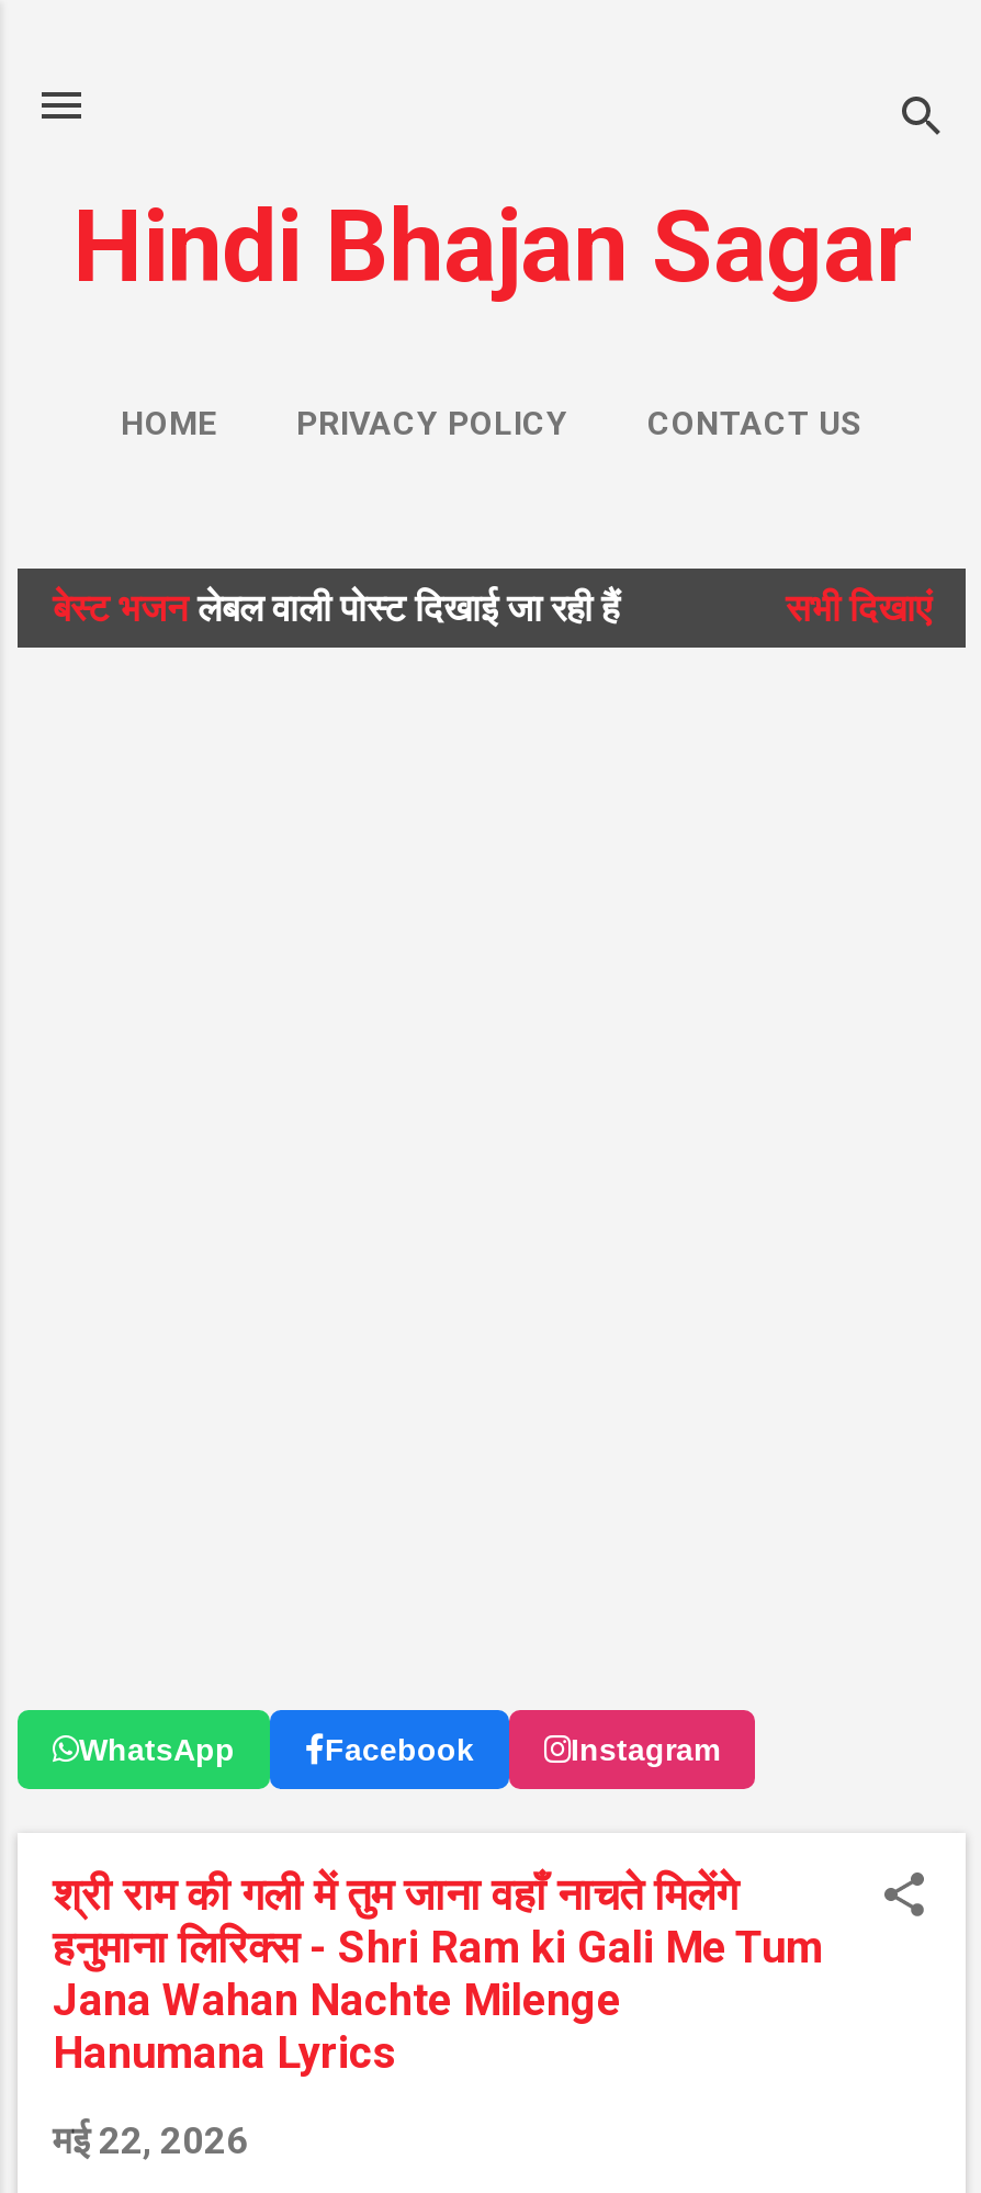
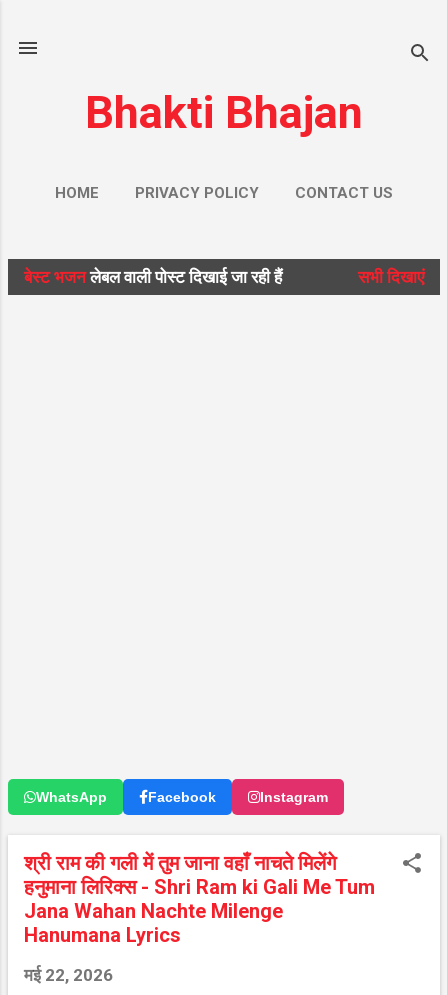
- Hindi Bhajan Sagar
+ Bhakti Bhajan
